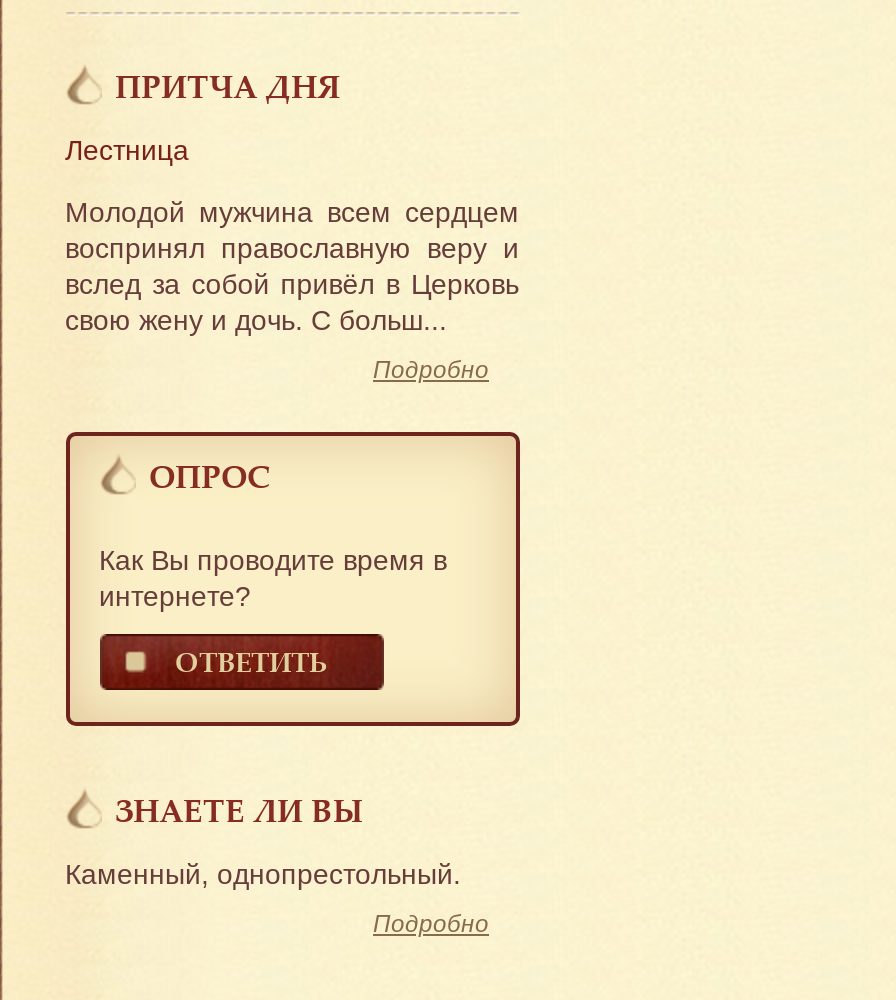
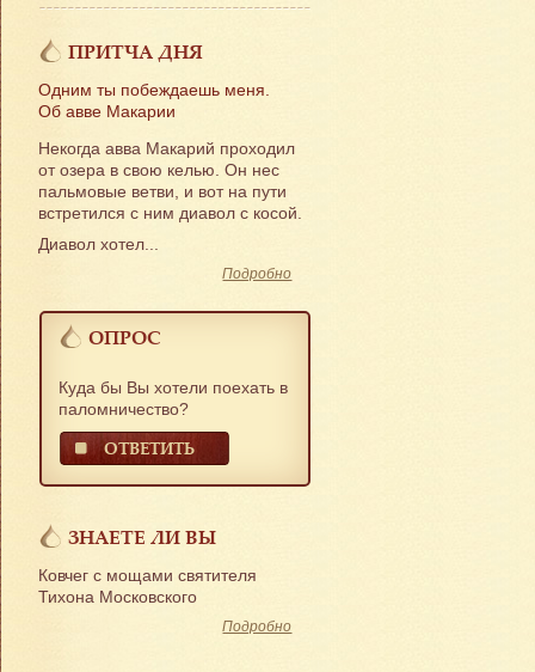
- Лестница
- Молодой мужчина всем сердцем
- воспринял православную веру и
- вслед за собой привёл в Церковь
- свою жену и дочь. С больш...
+ Одним ты побеждаешь меня.
+ Об авве Макарии
+ Некогда авва Макарий проходил
+ от озера в свою келью. Он нес
+ пальмовые ветви, и вот на пути
+ встретился с ним диавол с косой.
+ Диавол хотел...

- Как Вы проводите время в
- интернете?
+ Куда бы Вы хотели поехать в
+ паломничество?

- Каменный, однопрестольный.
+ Ковчег с мощами святителя
+ Тихона Московского
